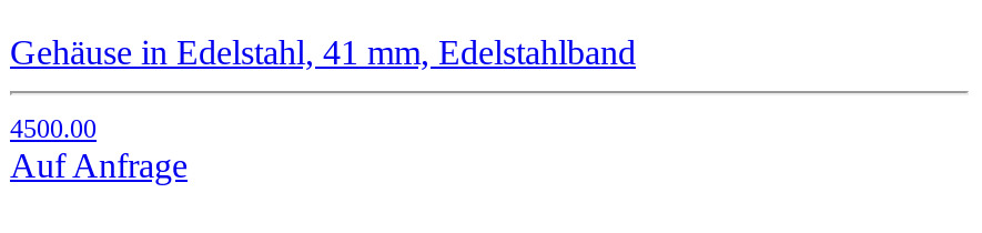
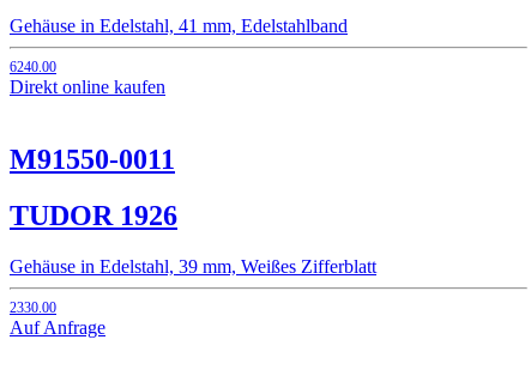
- 4500.00
+ 6240.00
+ Direkt online kaufen
+ M91550-0011
+ TUDOR 1926
+ Gehäuse in Edelstahl, 39 mm, Weißes Zifferblatt
+ 2330.00
